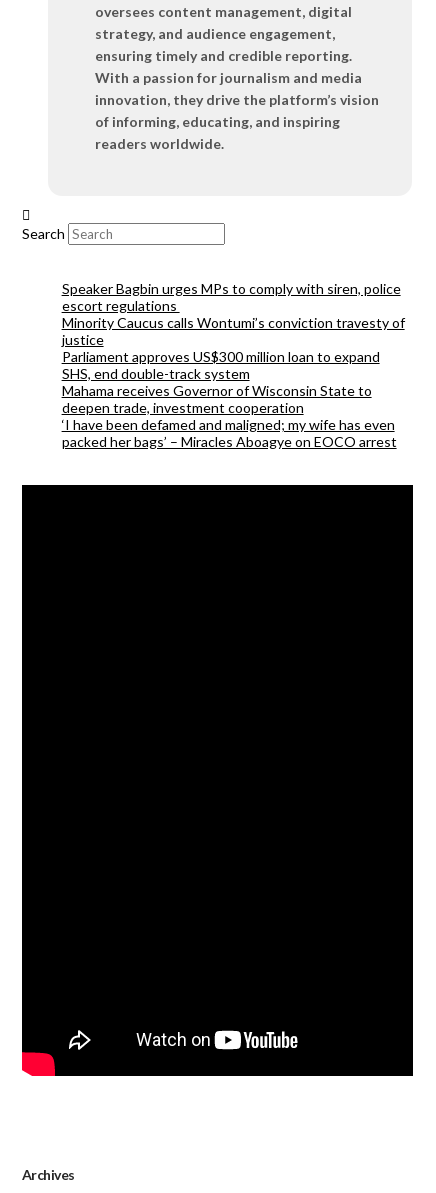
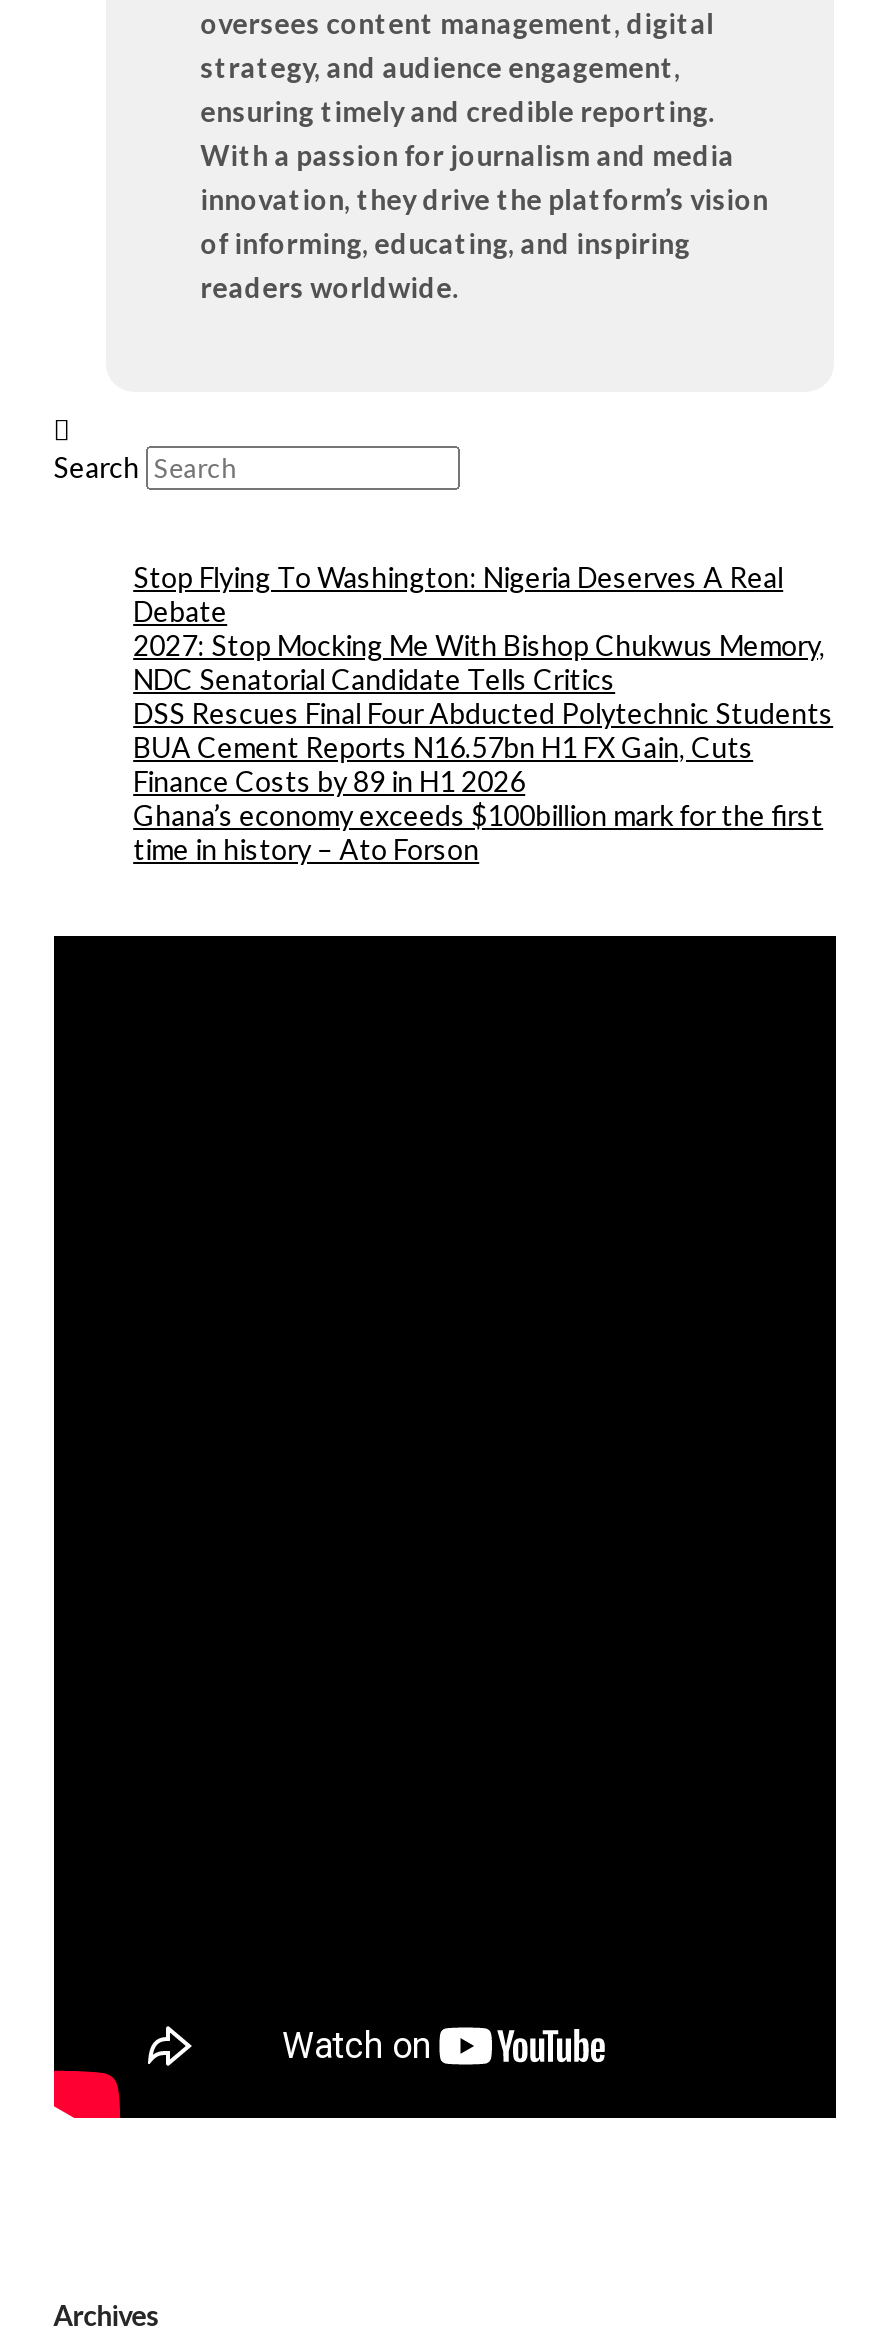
- Speaker Bagbin urges MPs to comply with siren, police
- escort regulations
- Minority Caucus calls Wontumi’s conviction travesty of
- justice
- Parliament approves US$300 million loan to expand
- SHS, end double-track system
- Mahama receives Governor of Wisconsin State to
- deepen trade, investment cooperation
- ‘I have been defamed and maligned; my wife has even
- packed her bags’ – Miracles Aboagye on EOCO arrest
+ Stop Flying To Washington: Nigeria Deserves A Real
+ Debate
+ 2027: Stop Mocking Me With Bishop Chukwus Memory,
+ NDC Senatorial Candidate Tells Critics
+ DSS Rescues Final Four Abducted Polytechnic Students
+ BUA Cement Reports N16.57bn H1 FX Gain, Cuts
+ Finance Costs by 89 in H1 2026
+ Ghana’s economy exceeds $100billion mark for the first
+ time in history – Ato Forson
